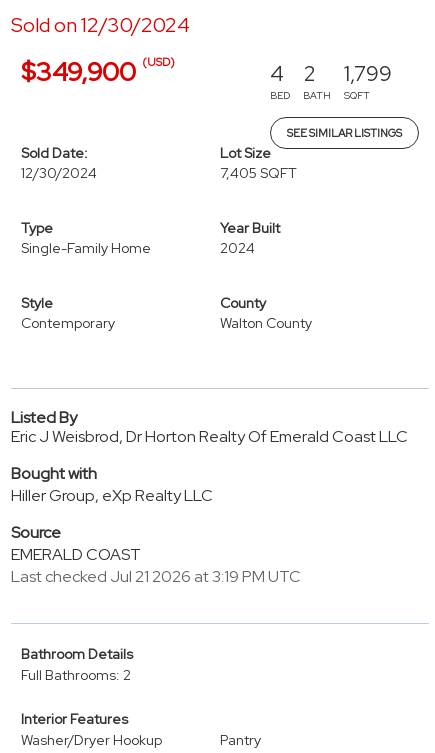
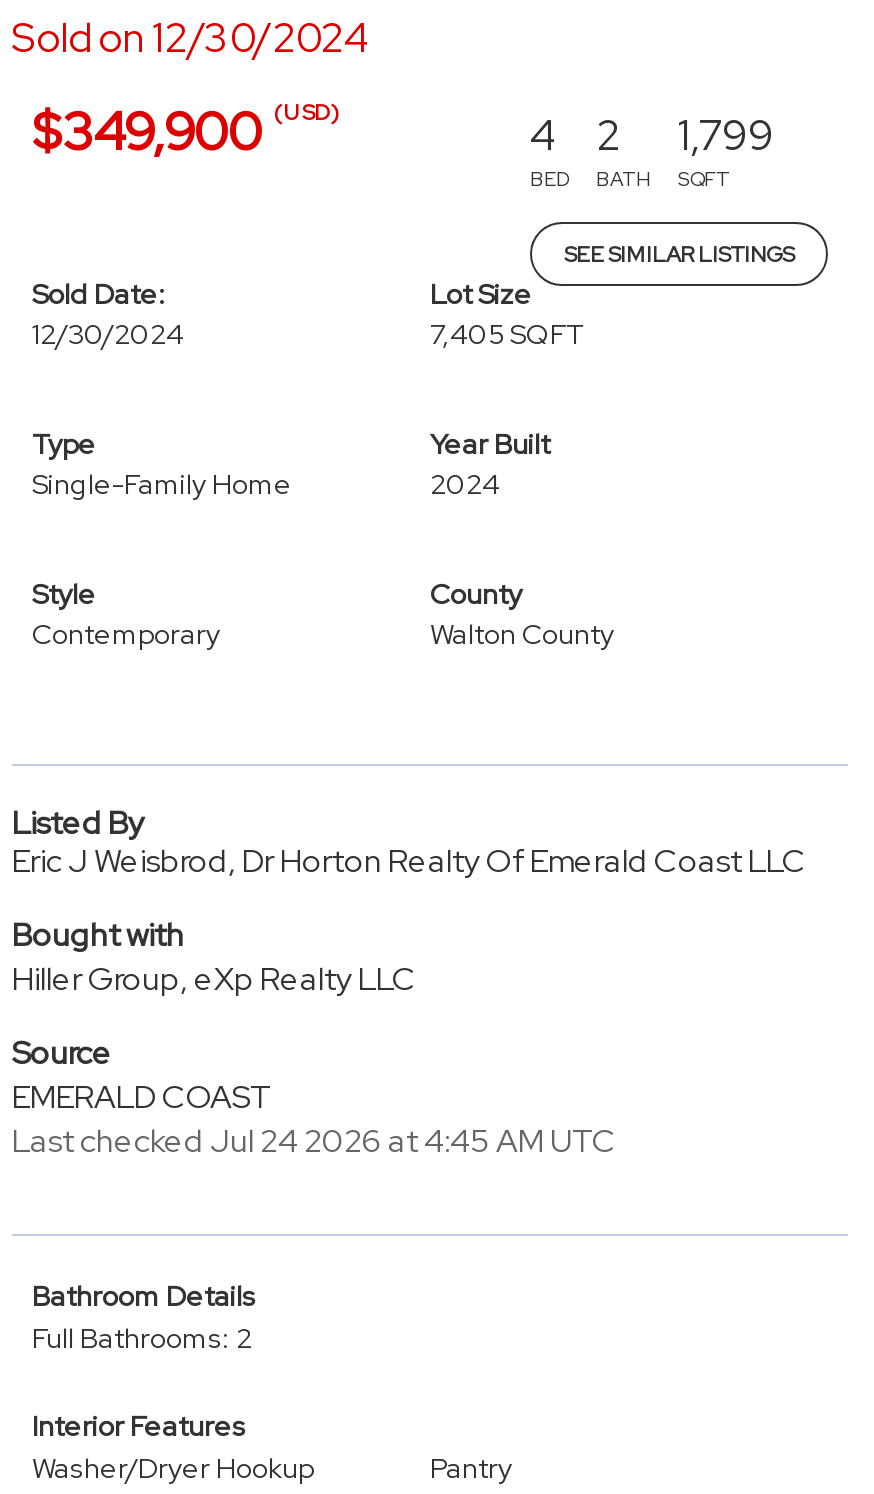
- Last checked Jul 21 2026 at 3:19 PM UTC
+ Last checked Jul 24 2026 at 4:45 AM UTC
